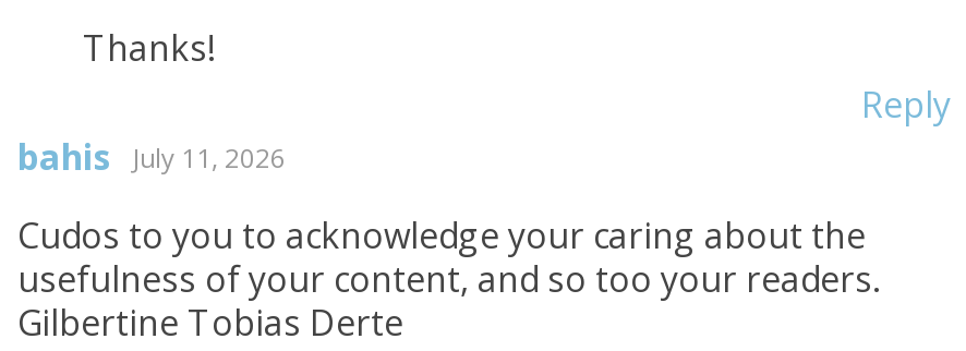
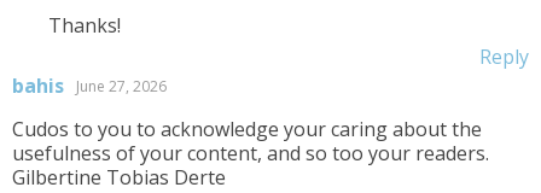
- bahis July 11, 2026
+ bahis June 27, 2026
